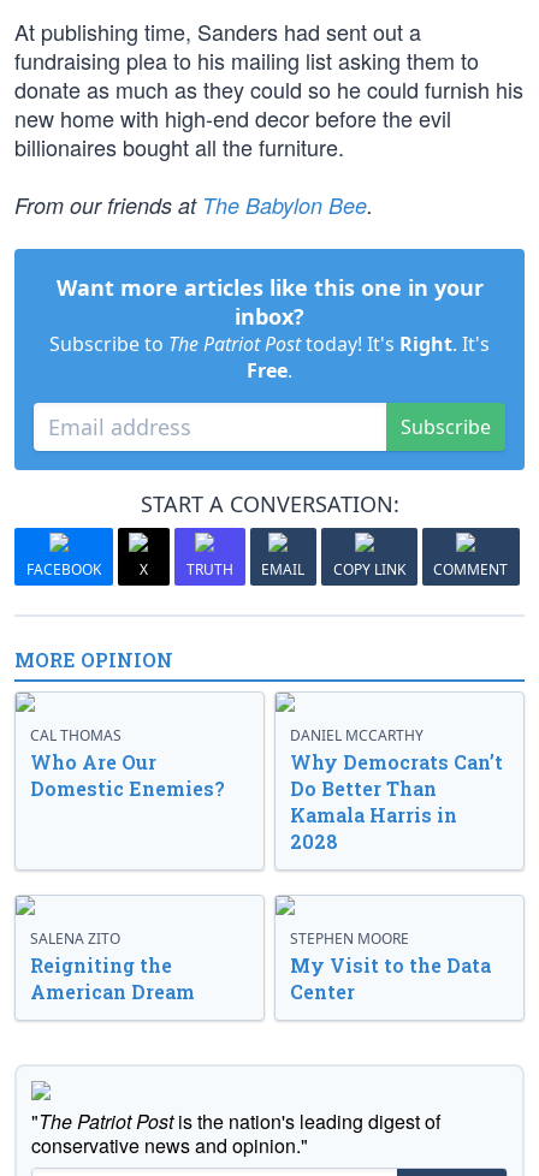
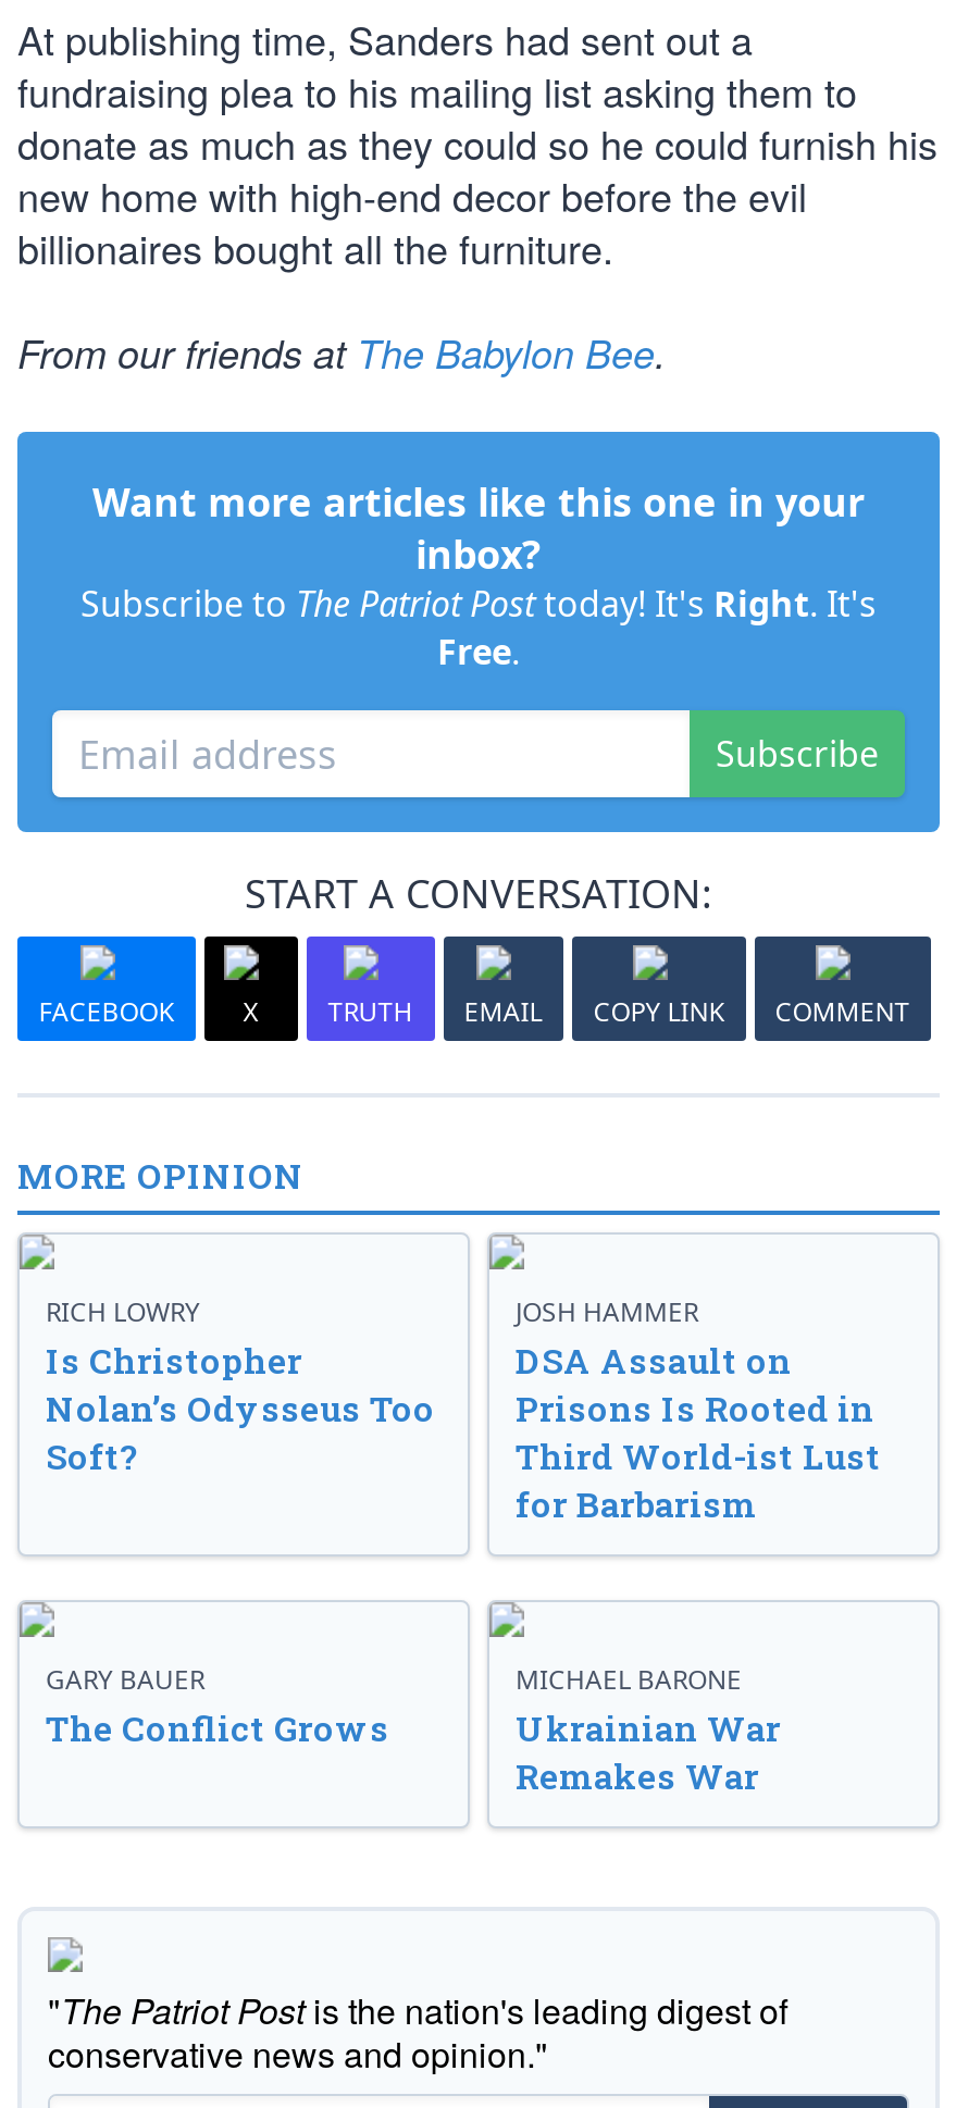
- CAL THOMAS
- Who Are Our
- Domestic Enemies?
+ RICH LOWRY
+ Is Christopher
+ Nolan’s Odysseus Too
+ Soft?

- DANIEL MCCARTHY
- Why Democrats Can’t
- Do Better Than
- Kamala Harris in
- 2028
+ JOSH HAMMER
+ DSA Assault on
+ Prisons Is Rooted in
+ Third World-ist Lust
+ for Barbarism

- SALENA ZITO
- Reigniting the
- American Dream
+ GARY BAUER
+ The Conflict Grows

- STEPHEN MOORE
- My Visit to the Data
- Center
+ MICHAEL BARONE
+ Ukrainian War
+ Remakes War
